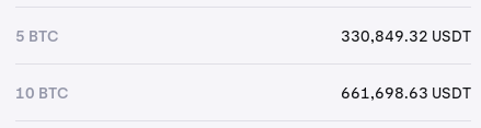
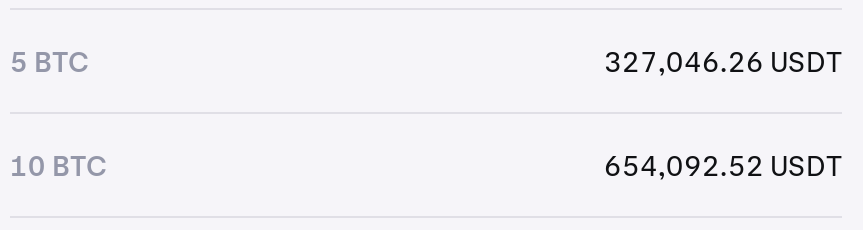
- 330,849.32 USDT
+ 327,046.26 USDT

- 661,698.63 USDT
+ 654,092.52 USDT
